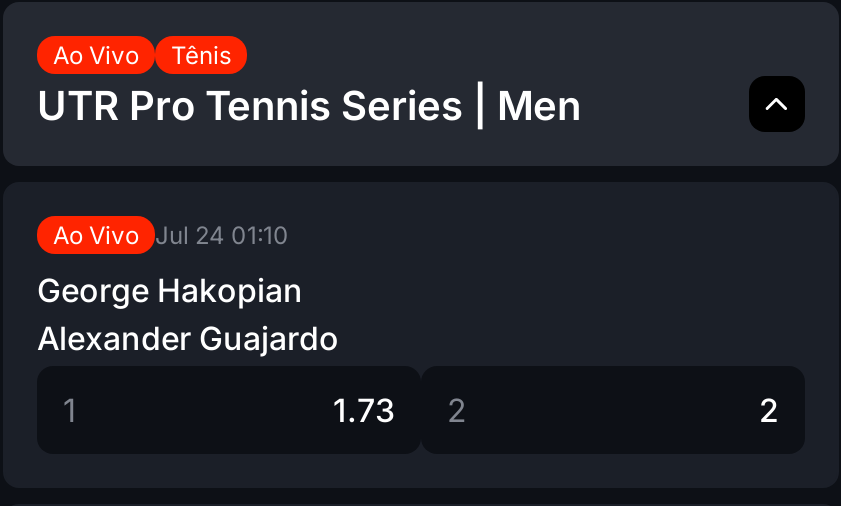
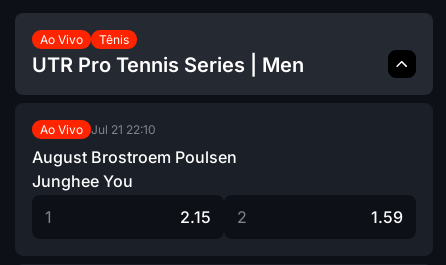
- Ao Vivo Jul 24 01:10
+ Ao Vivo Jul 21 22:10

- George Hakopian
- Alexander Guajardo
+ August Brostroem Poulsen
+ Junghee You

- 1.73 2
+ 2.15 2

- 2
+ 1.59
